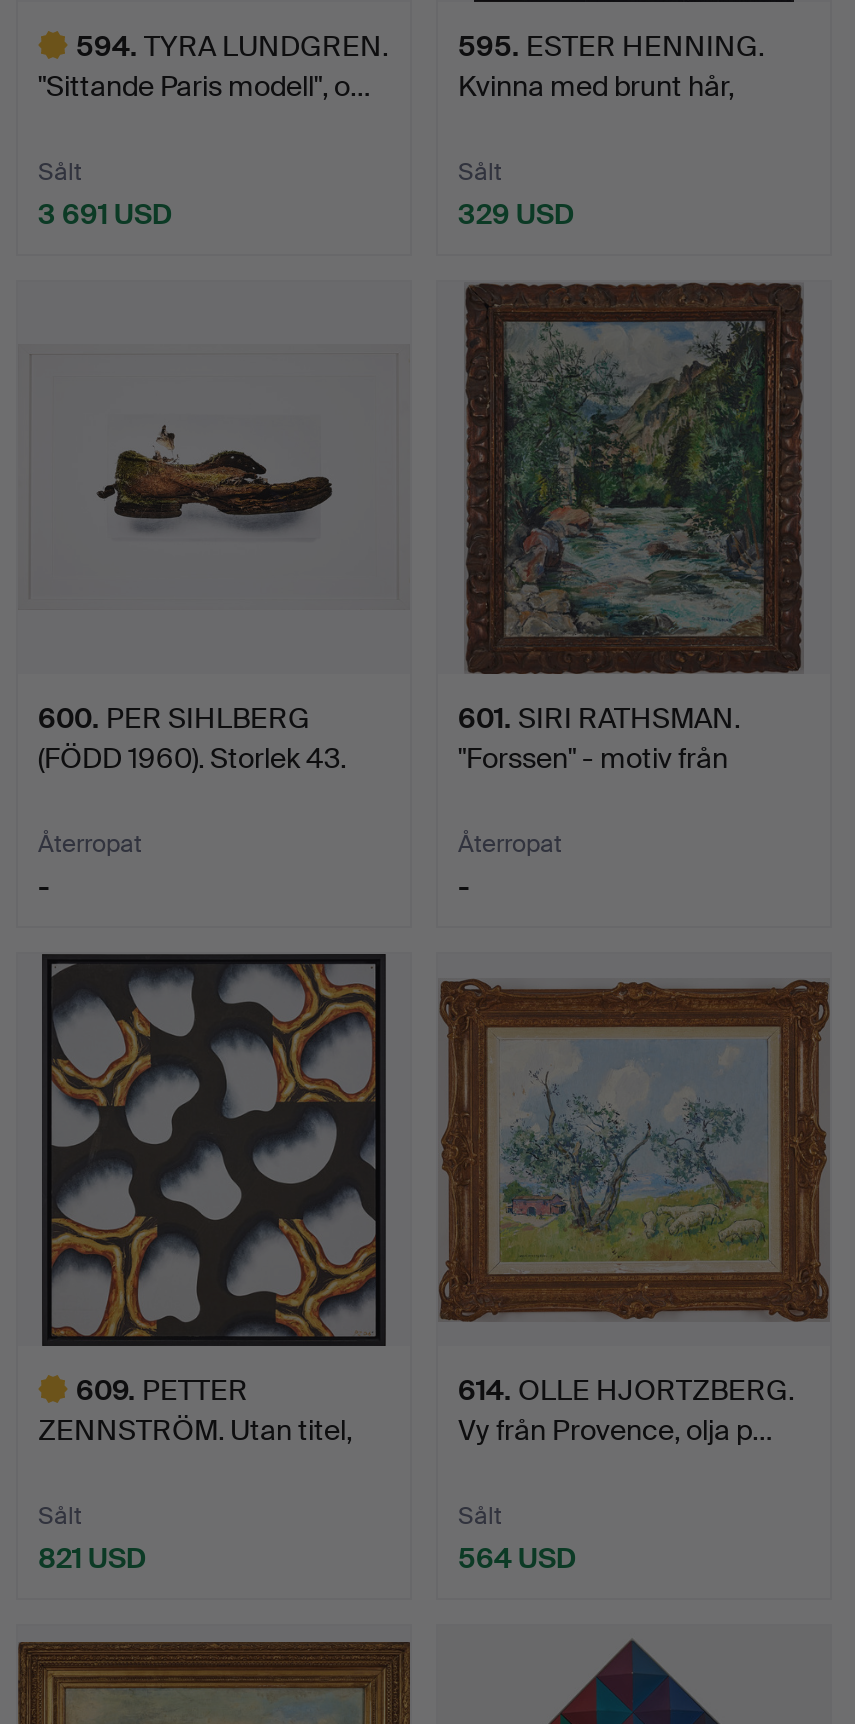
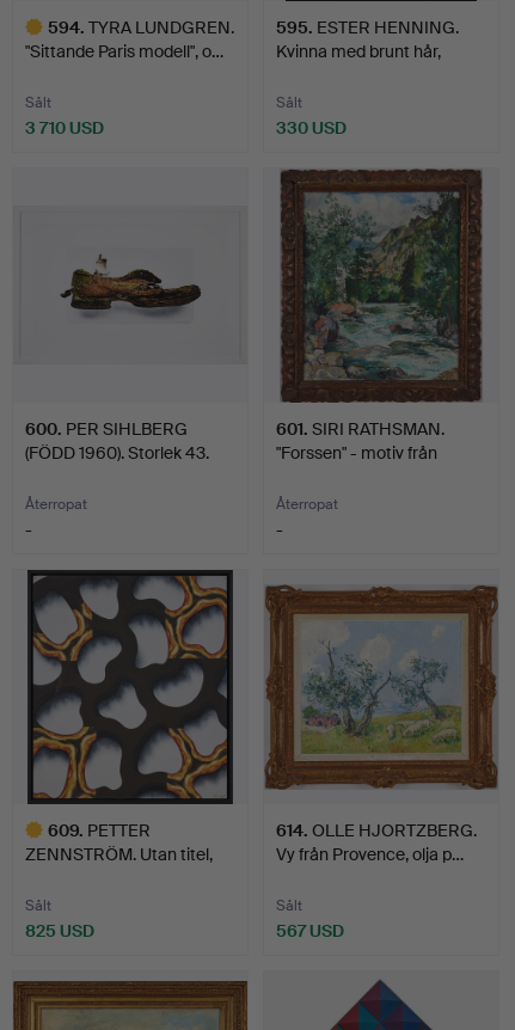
- 3 691 USD
+ 3 710 USD

- 329 USD
+ 330 USD

- 821 USD
+ 825 USD

- 564 USD
+ 567 USD
